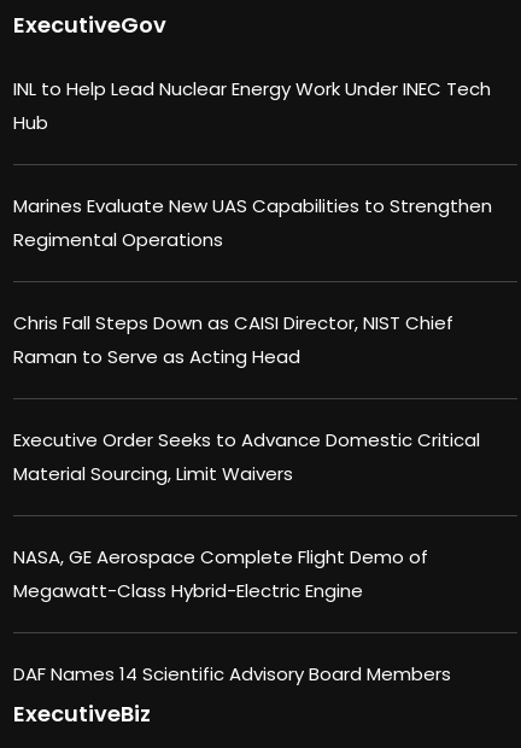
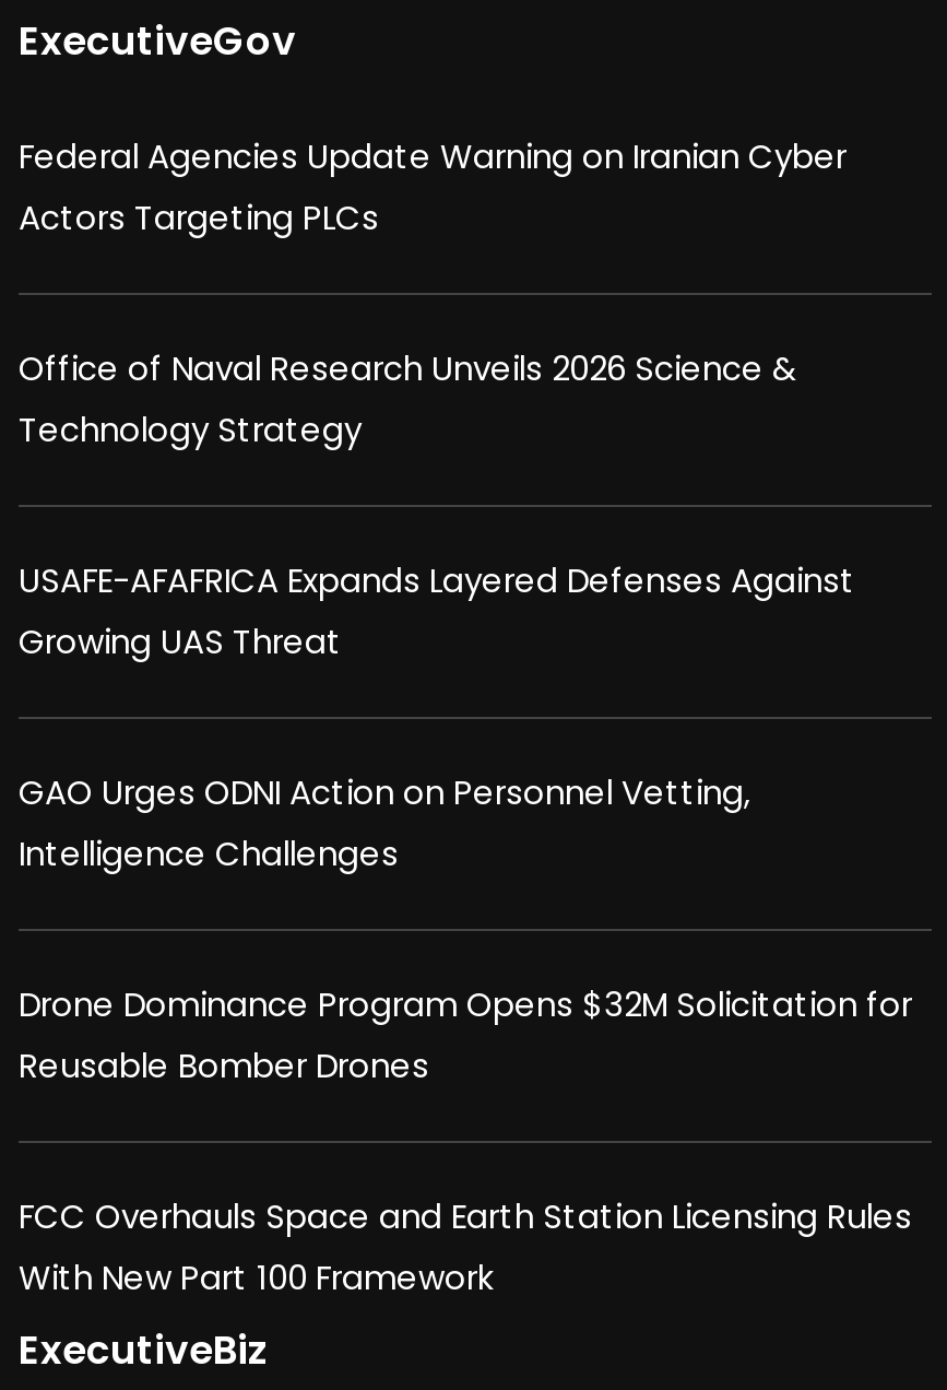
- INL to Help Lead Nuclear Energy Work Under INEC Tech
- Hub
+ Federal Agencies Update Warning on Iranian Cyber
+ Actors Targeting PLCs

- Marines Evaluate New UAS Capabilities to Strengthen
- Regimental Operations
+ Office of Naval Research Unveils 2026 Science &
+ Technology Strategy

- Chris Fall Steps Down as CAISI Director, NIST Chief
- Raman to Serve as Acting Head
+ USAFE-AFAFRICA Expands Layered Defenses Against
+ Growing UAS Threat

- Executive Order Seeks to Advance Domestic Critical
- Material Sourcing, Limit Waivers
+ GAO Urges ODNI Action on Personnel Vetting,
+ Intelligence Challenges

- NASA, GE Aerospace Complete Flight Demo of
- Megawatt-Class Hybrid-Electric Engine
+ Drone Dominance Program Opens $32M Solicitation for
+ Reusable Bomber Drones

- DAF Names 14 Scientific Advisory Board Members
+ FCC Overhauls Space and Earth Station Licensing Rules
+ With New Part 100 Framework
